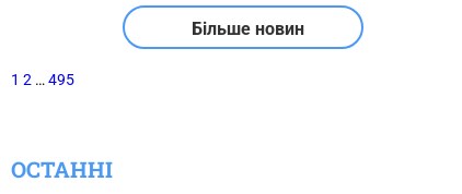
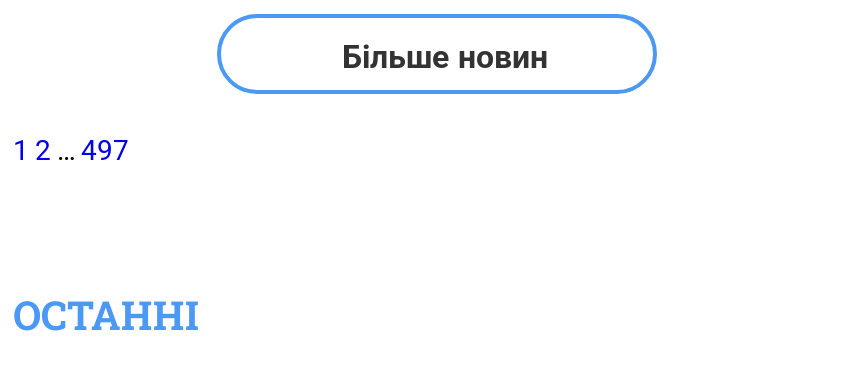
- 1 2 … 495
+ 1 2 … 497
